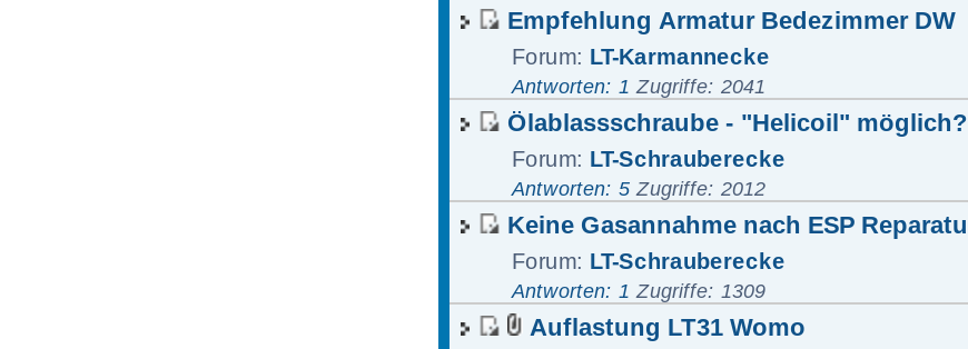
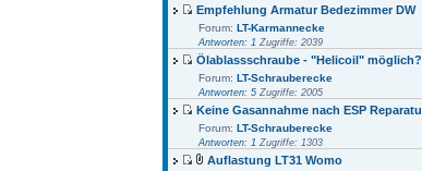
- Antworten: 1 Zugriffe: 2041
+ Antworten: 1 Zugriffe: 2039

- Antworten: 5 Zugriffe: 2012
+ Antworten: 5 Zugriffe: 2005

- Antworten: 1 Zugriffe: 1309
+ Antworten: 1 Zugriffe: 1303
